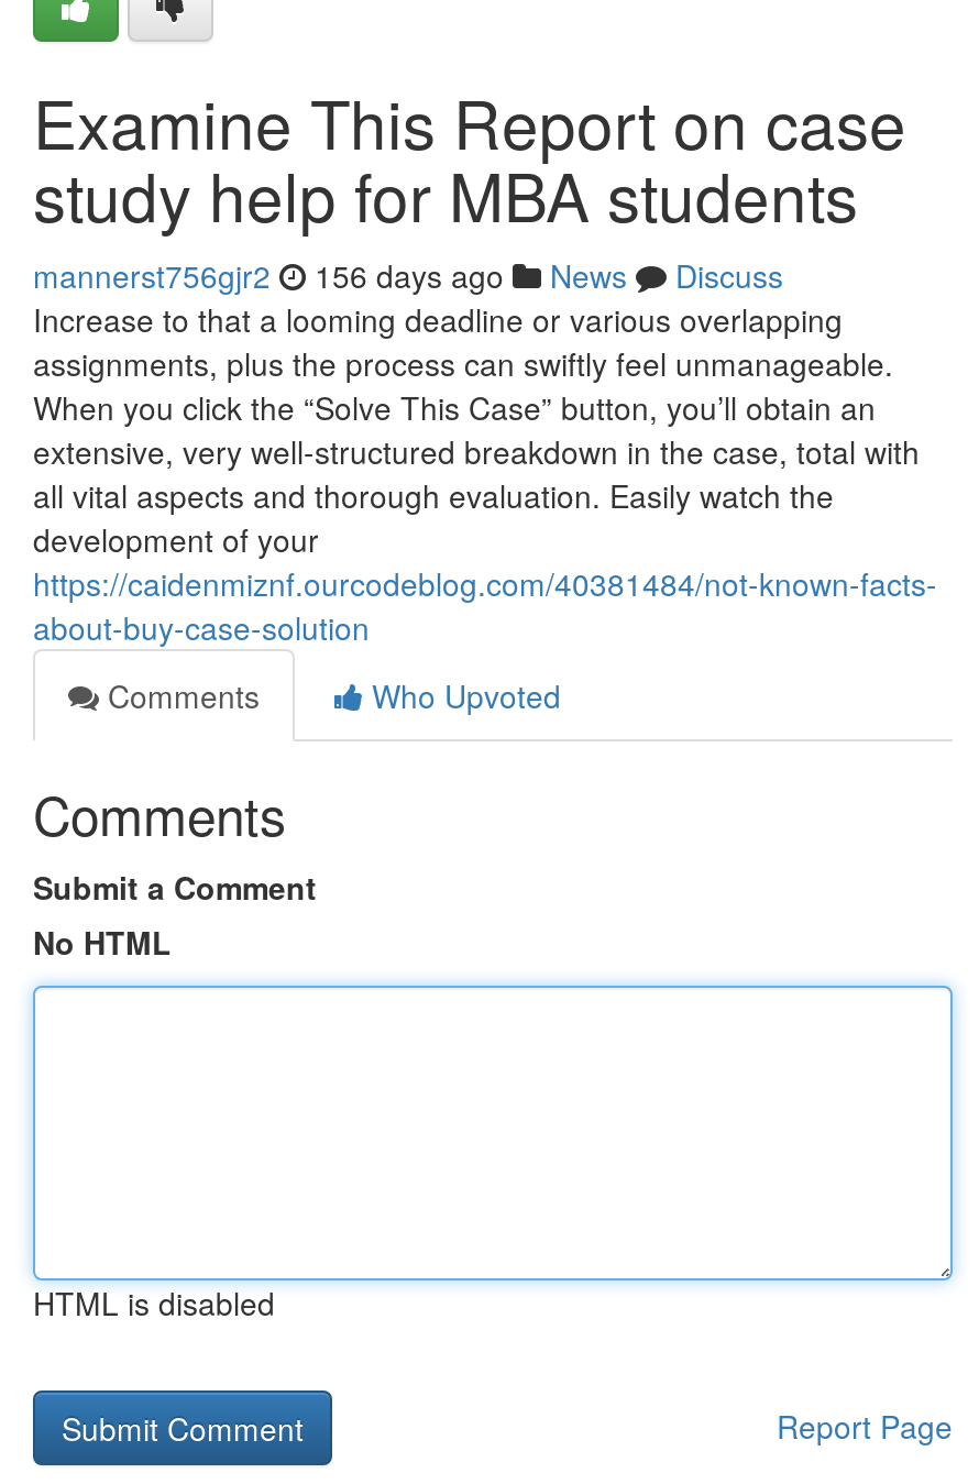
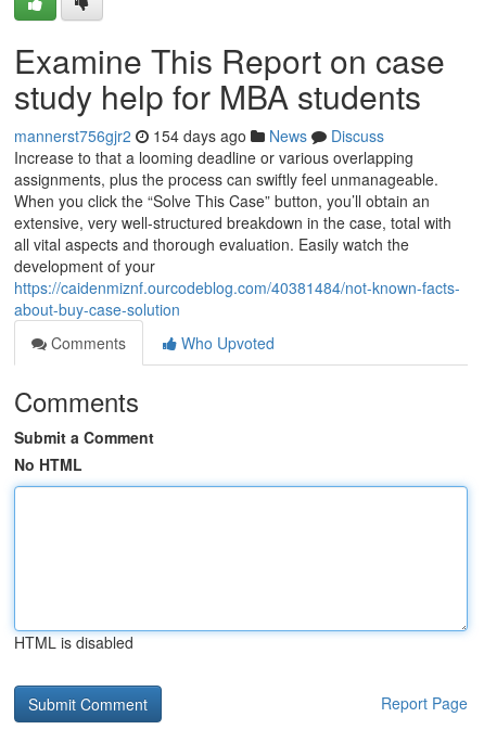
- mannerst756gjr2 156 days ago News Discuss
+ mannerst756gjr2 154 days ago News Discuss
